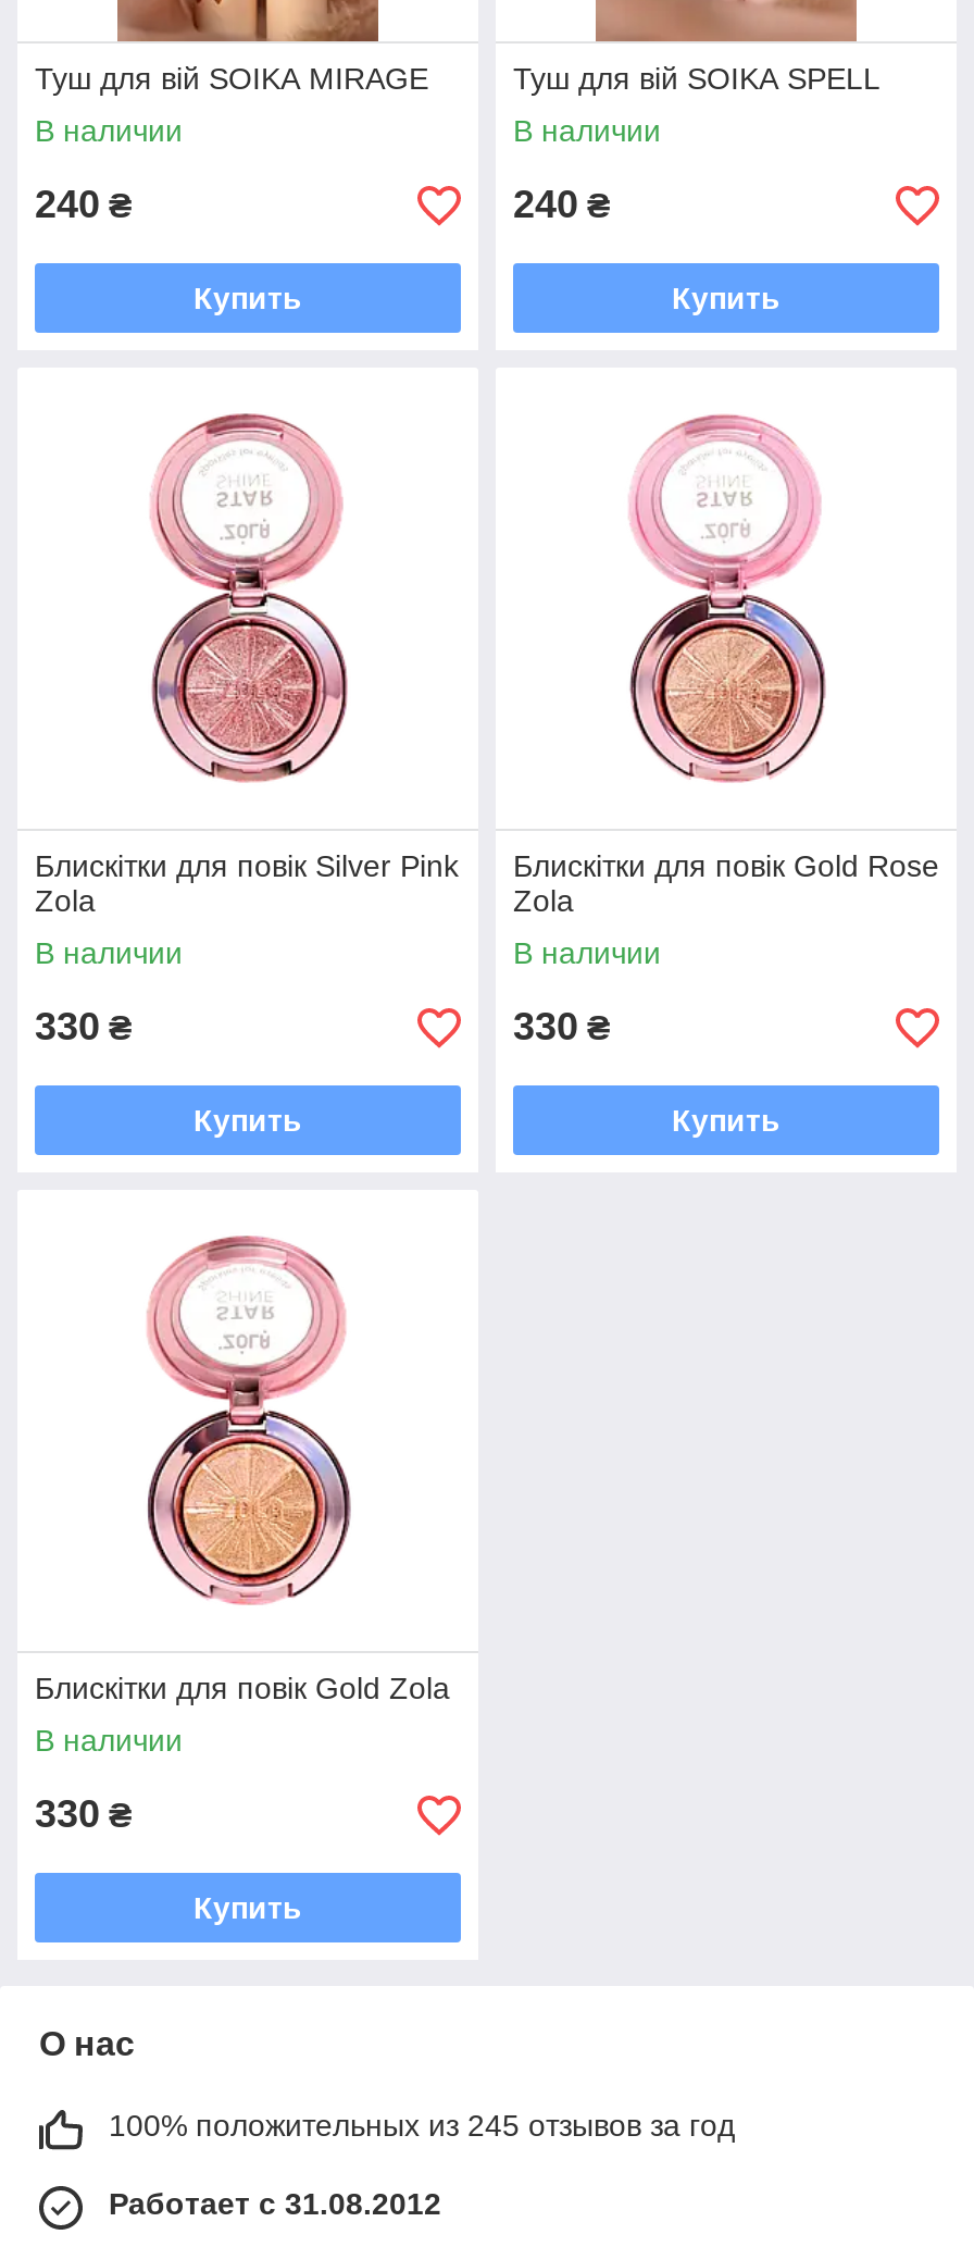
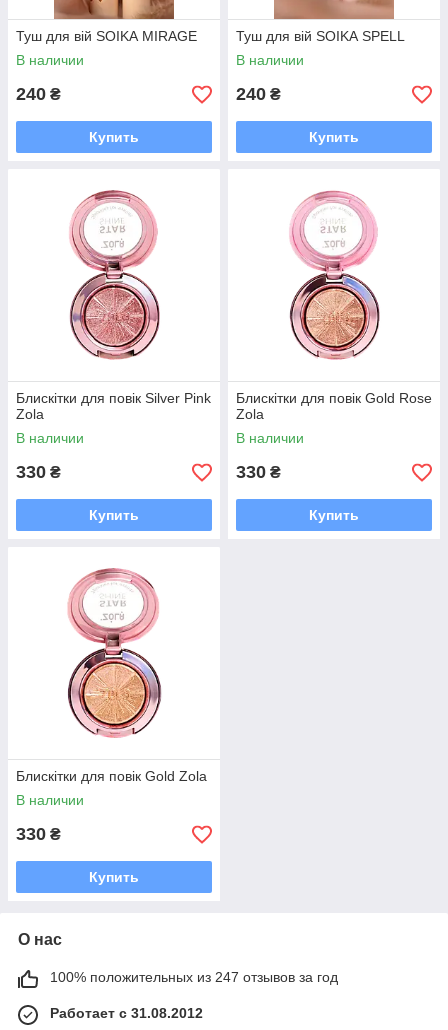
- 100% положительных из 245 отзывов за год
+ 100% положительных из 247 отзывов за год
